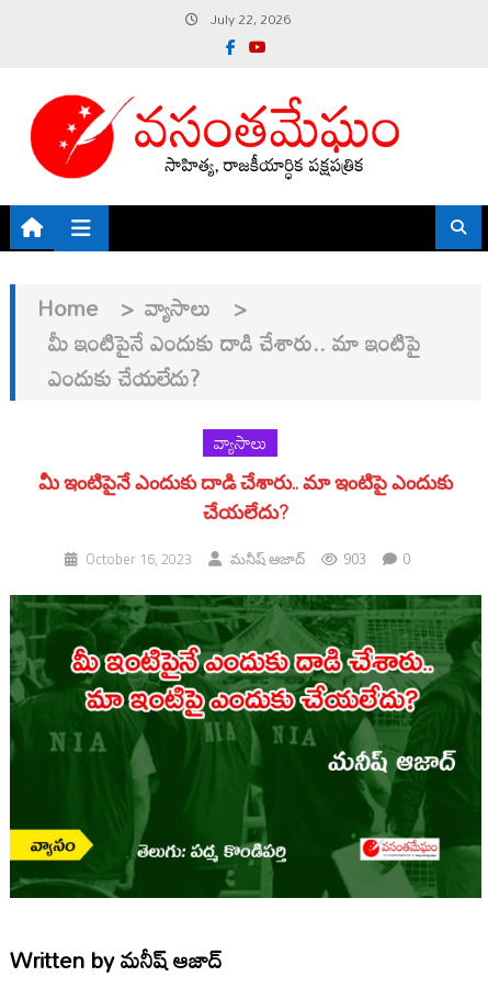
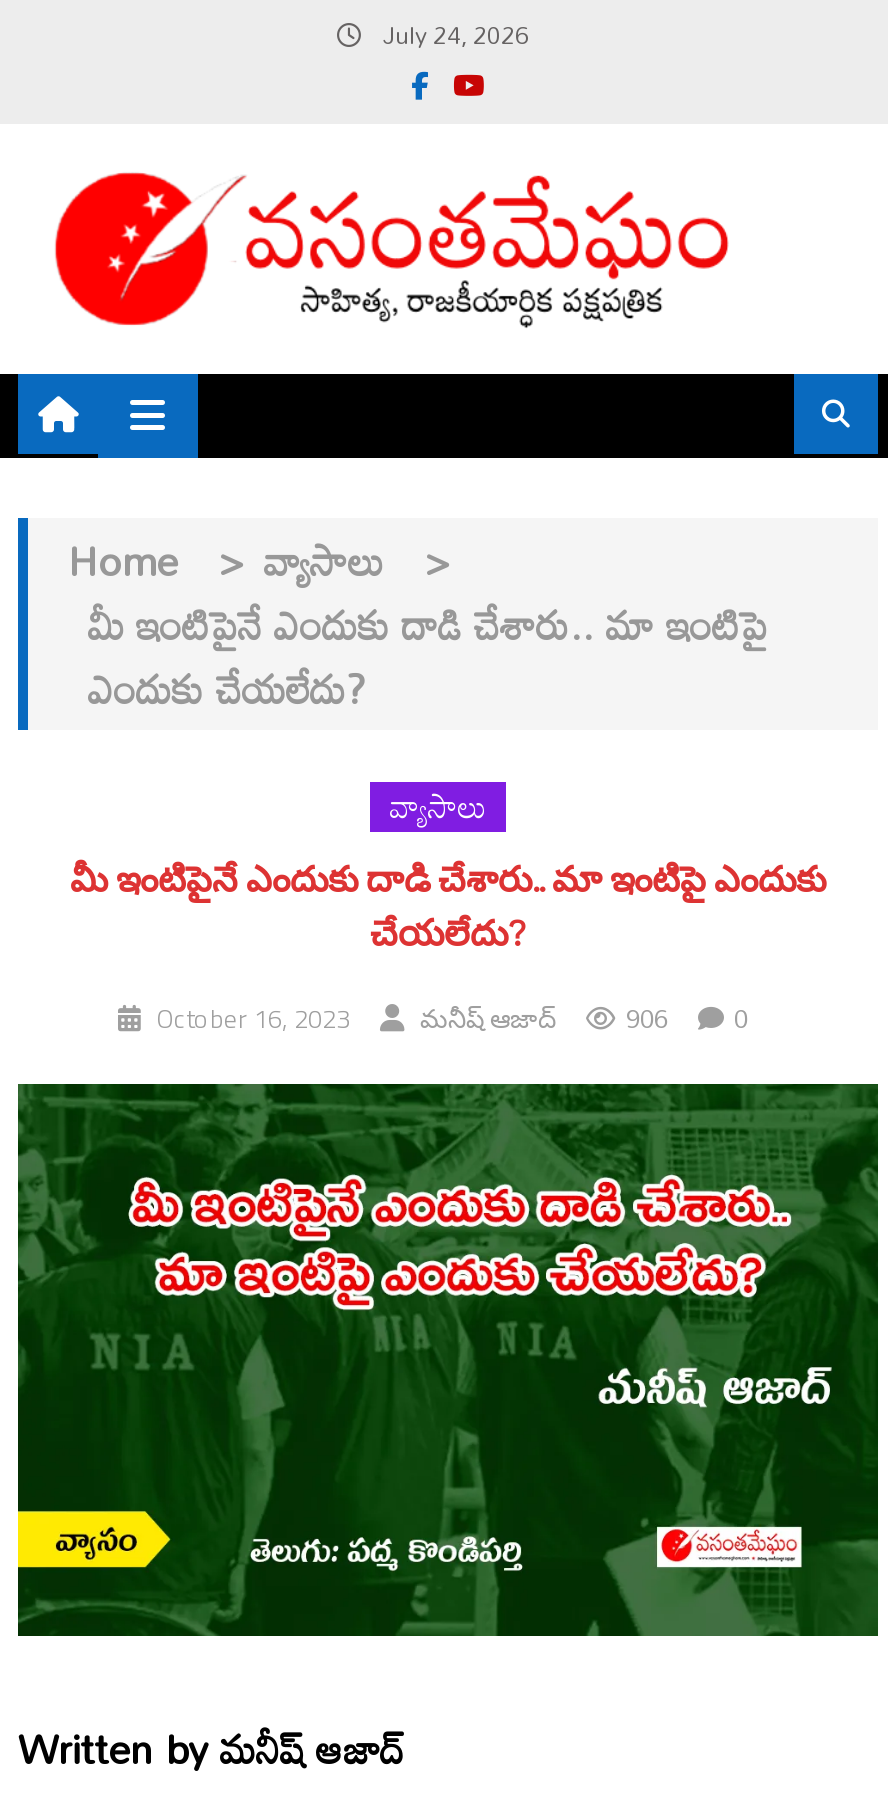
- July 22, 2026
+ July 24, 2026

- October 16, 2023 మనీష్ ఆజాద్ 903 0
+ October 16, 2023 మనీష్ ఆజాద్ 906 0
